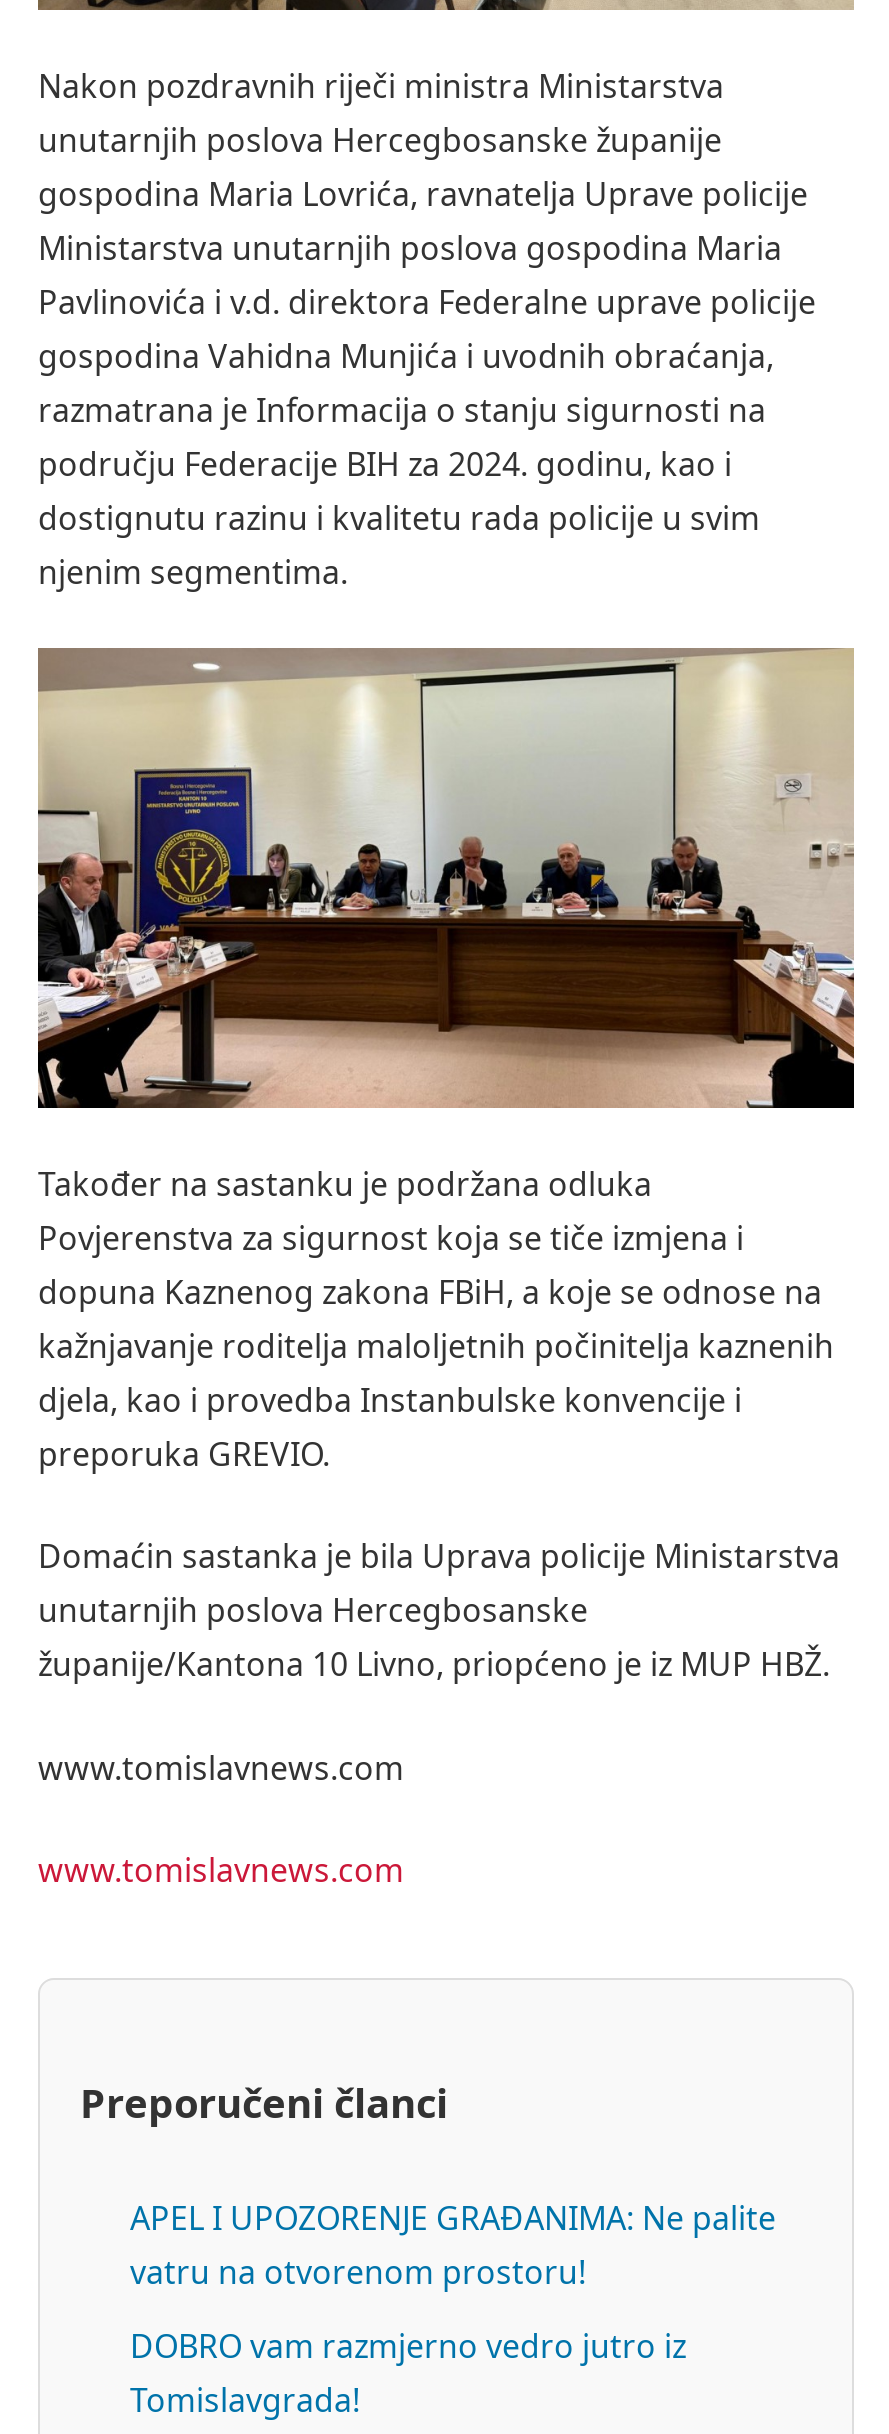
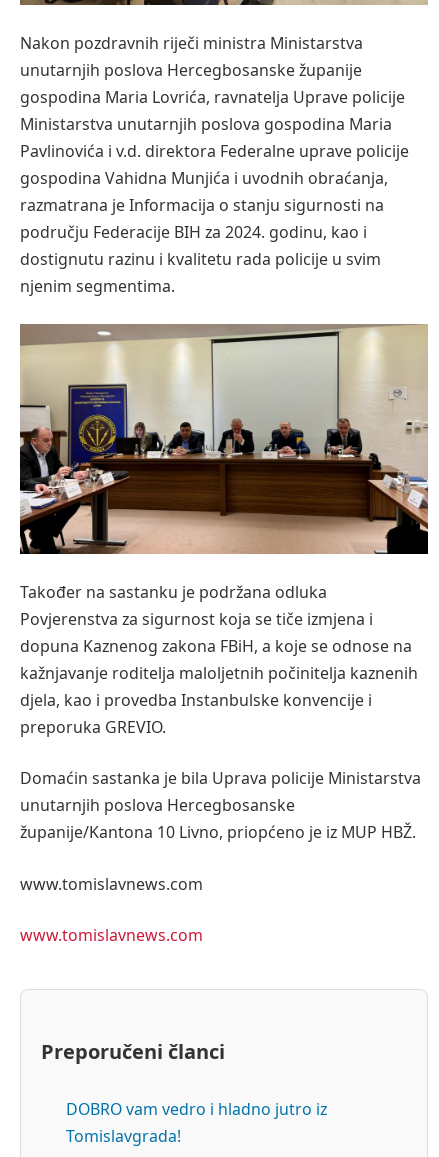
- APEL I UPOZORENJE GRAĐANIMA: Ne palite
- vatru na otvorenom prostoru!
- DOBRO vam razmjerno vedro jutro iz
+ DOBRO vam vedro i hladno jutro iz
